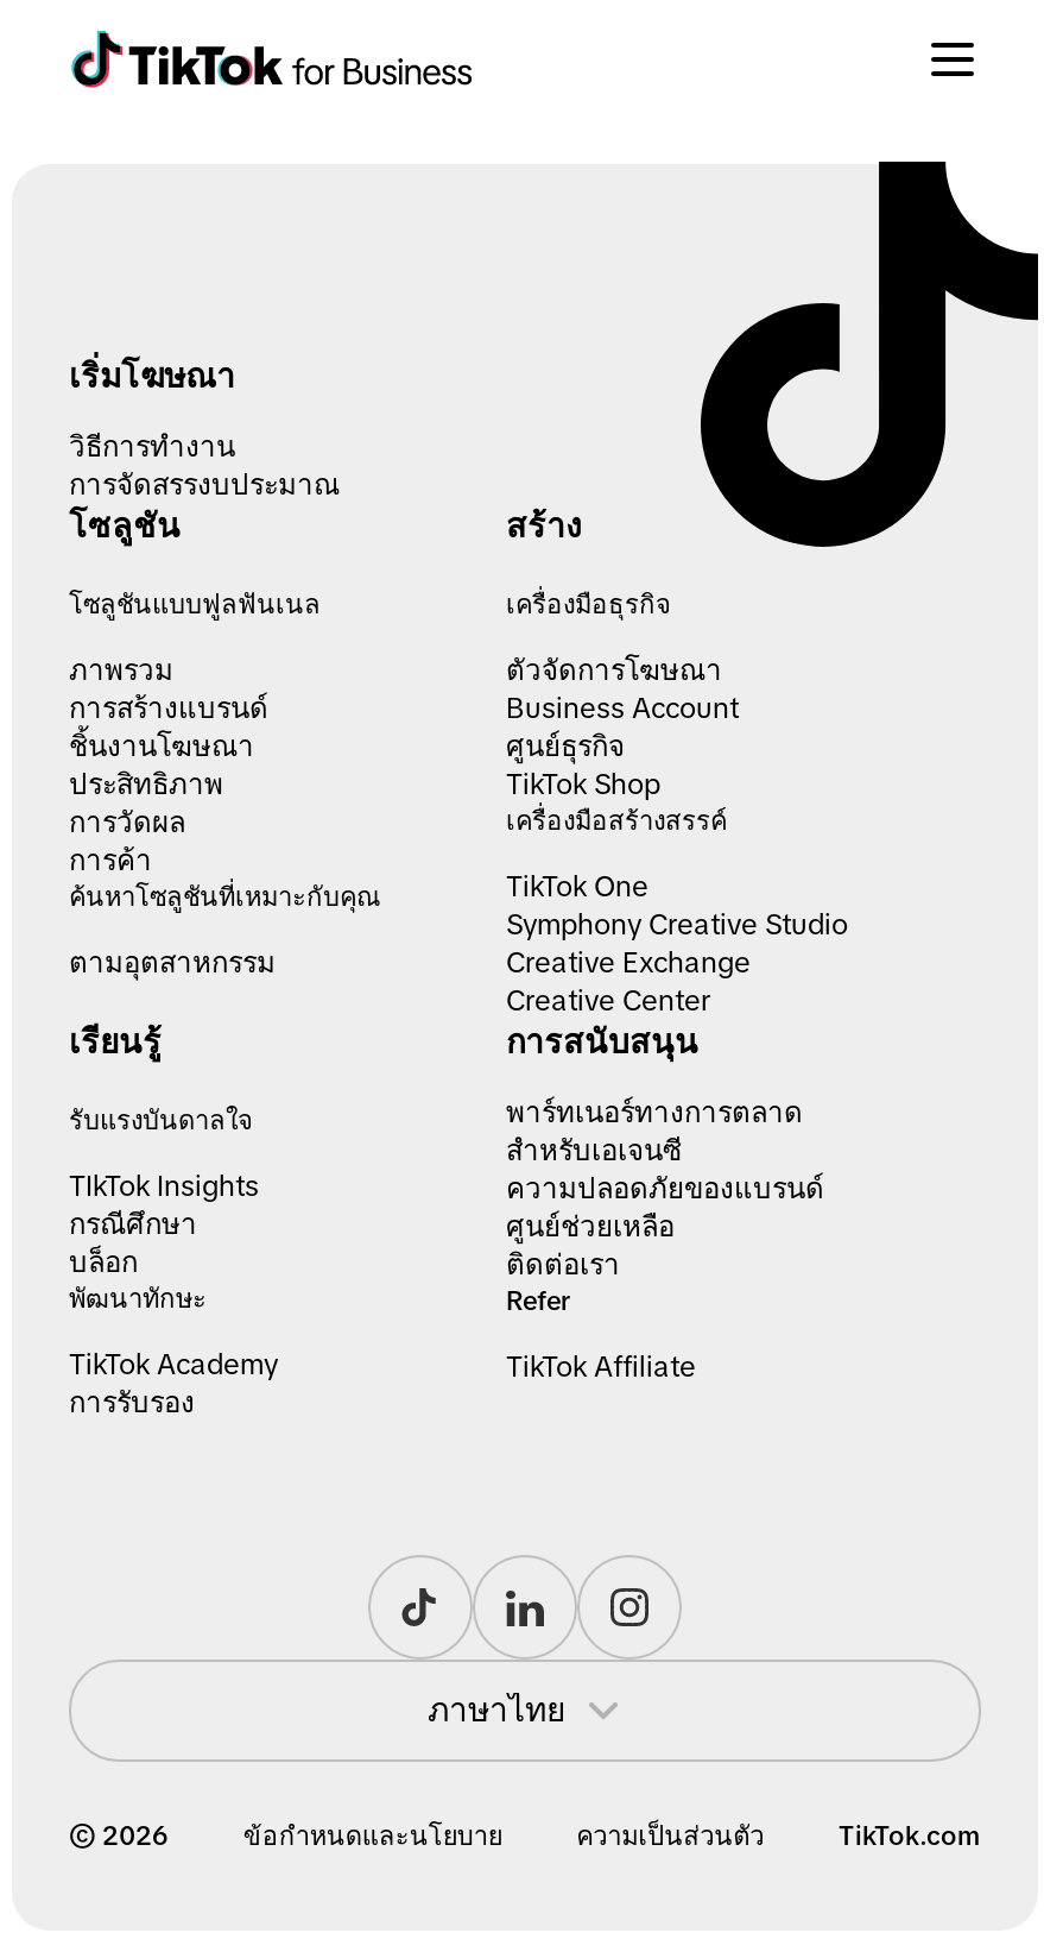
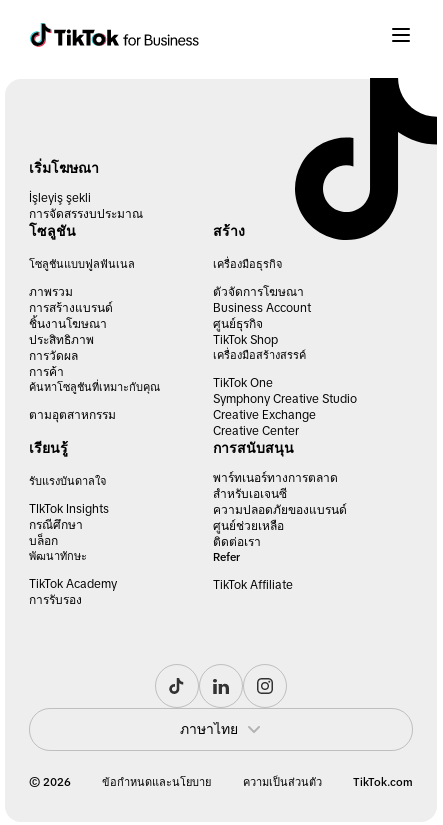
- วิธีการทำงาน
+ İşleyiş şekli
